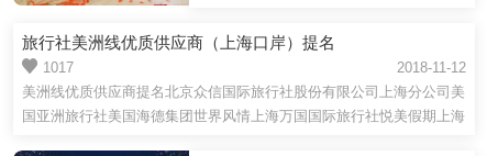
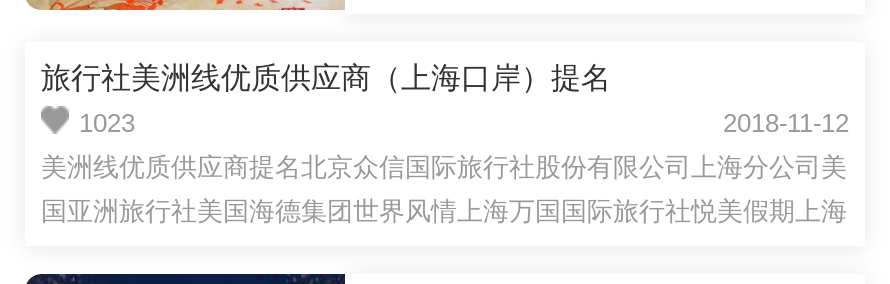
- 1017
+ 1023
